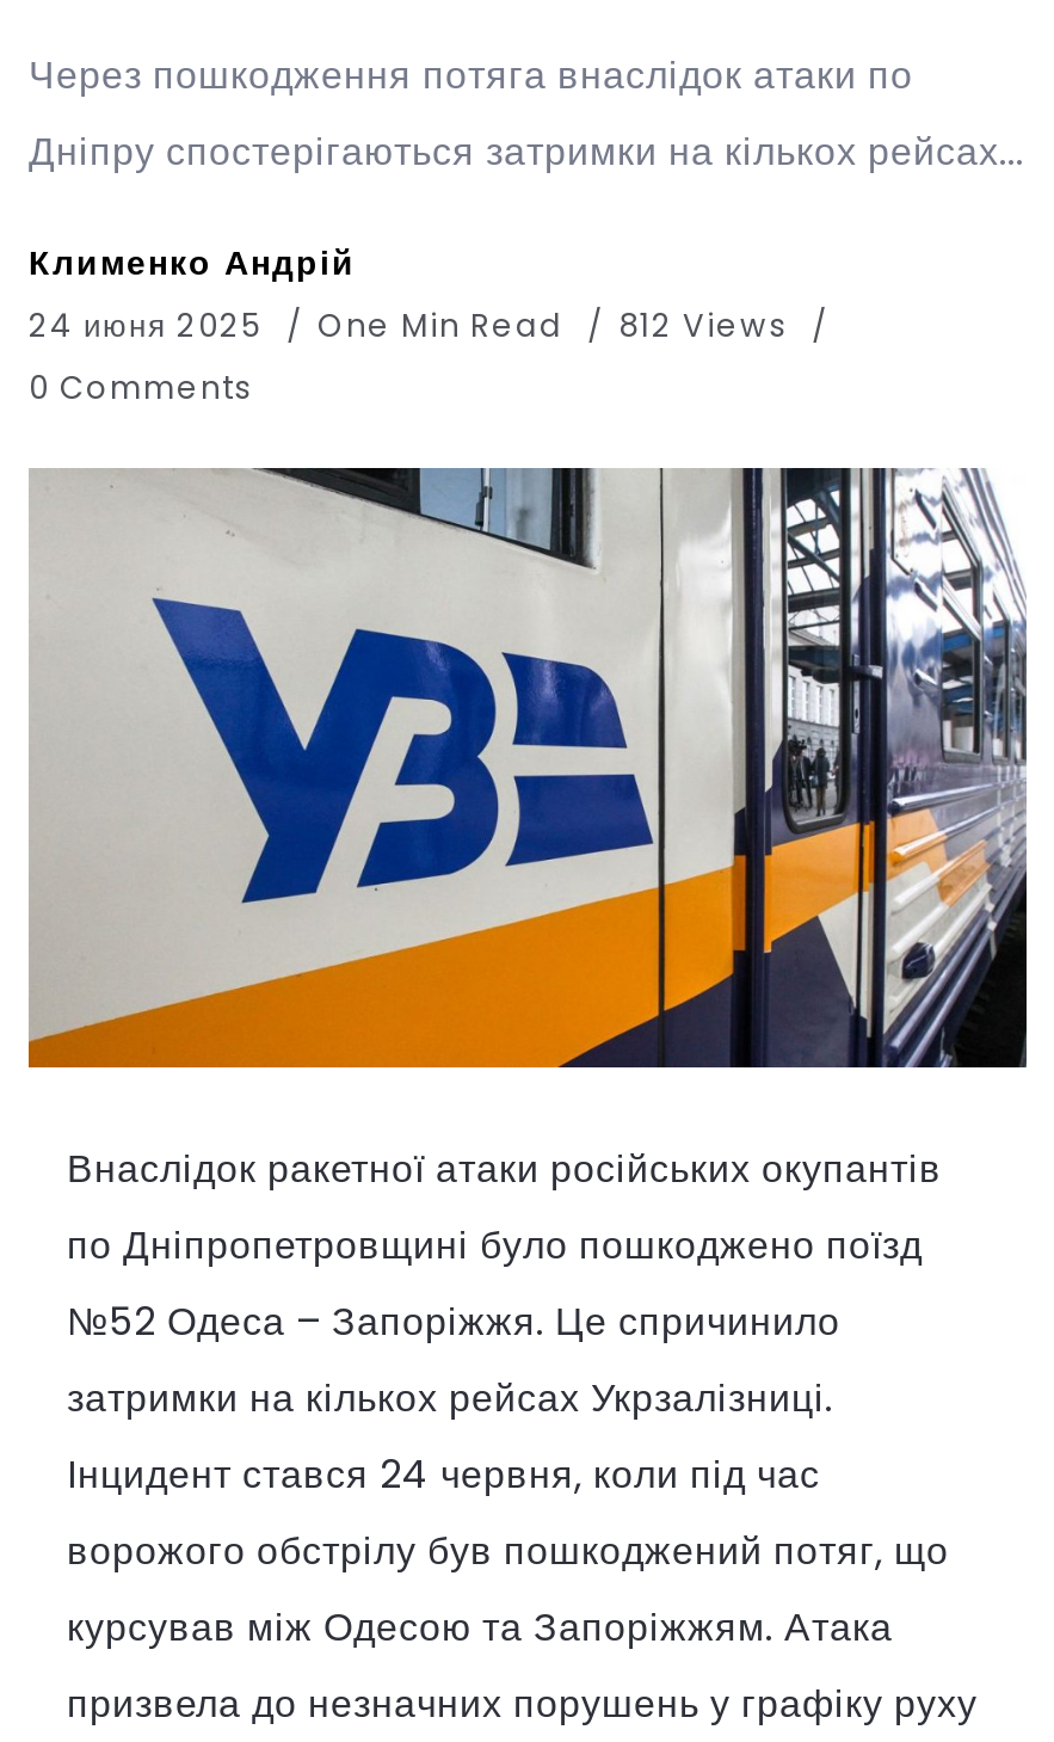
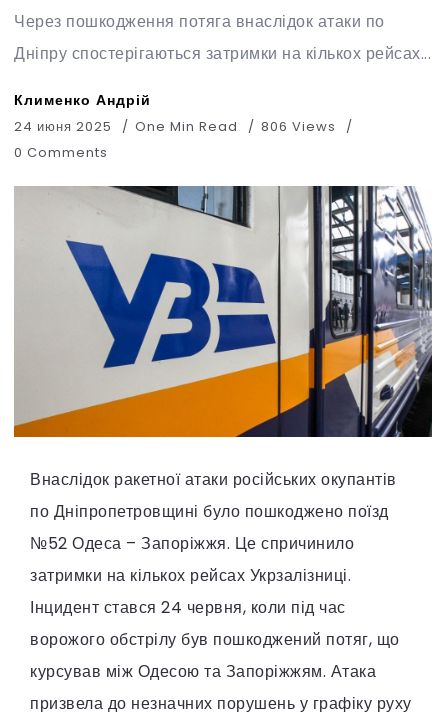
- 24 июня 2025 One Min Read 812 Views
+ 24 июня 2025 One Min Read 806 Views
